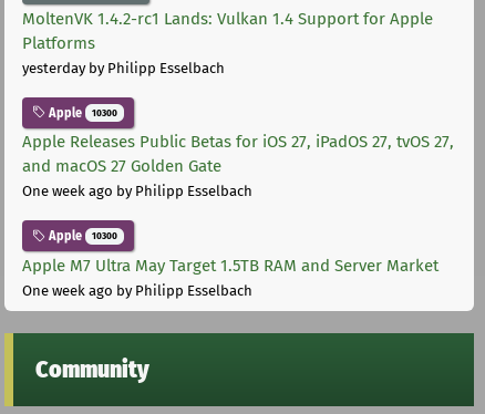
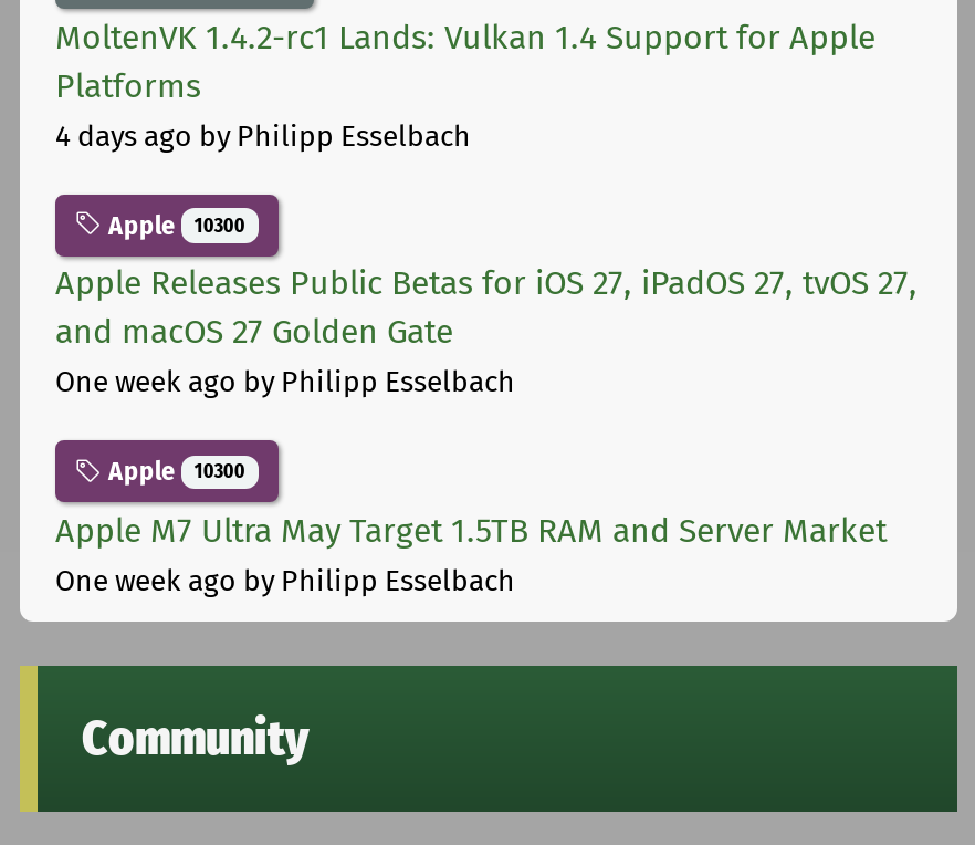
- yesterday by Philipp Esselbach
+ 4 days ago by Philipp Esselbach
